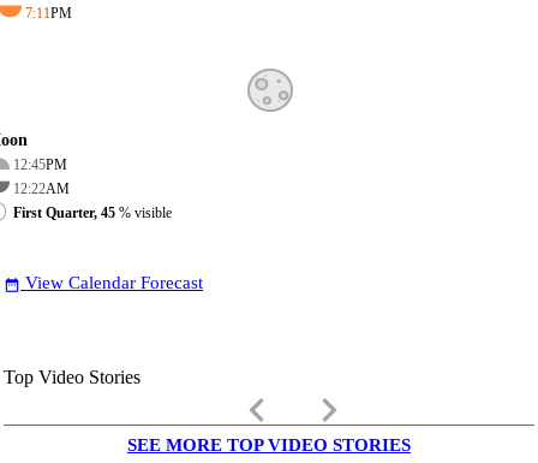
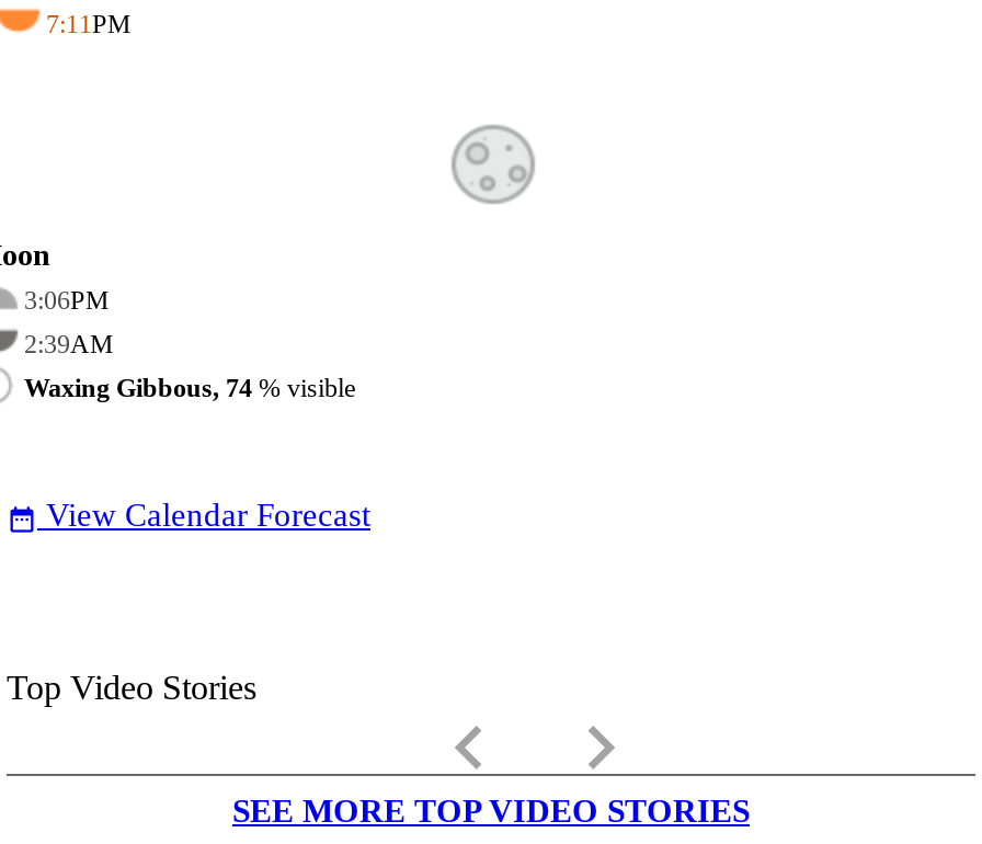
- 12:45PM
+ 3:06PM

- 12:22AM
+ 2:39AM

- First Quarter, 45% visible
+ Waxing Gibbous, 74% visible
